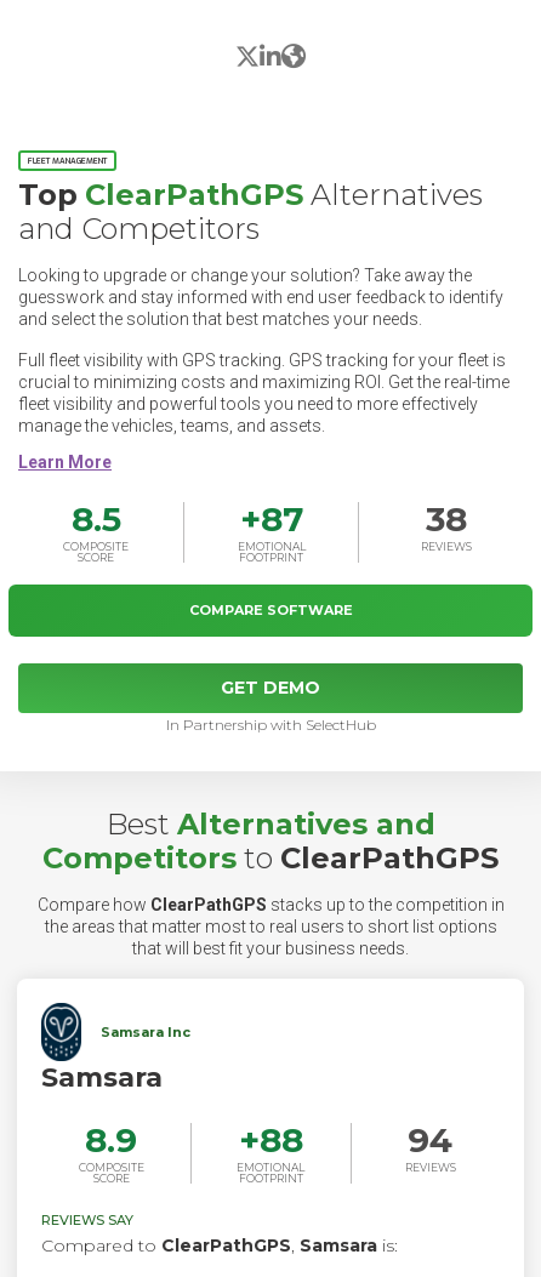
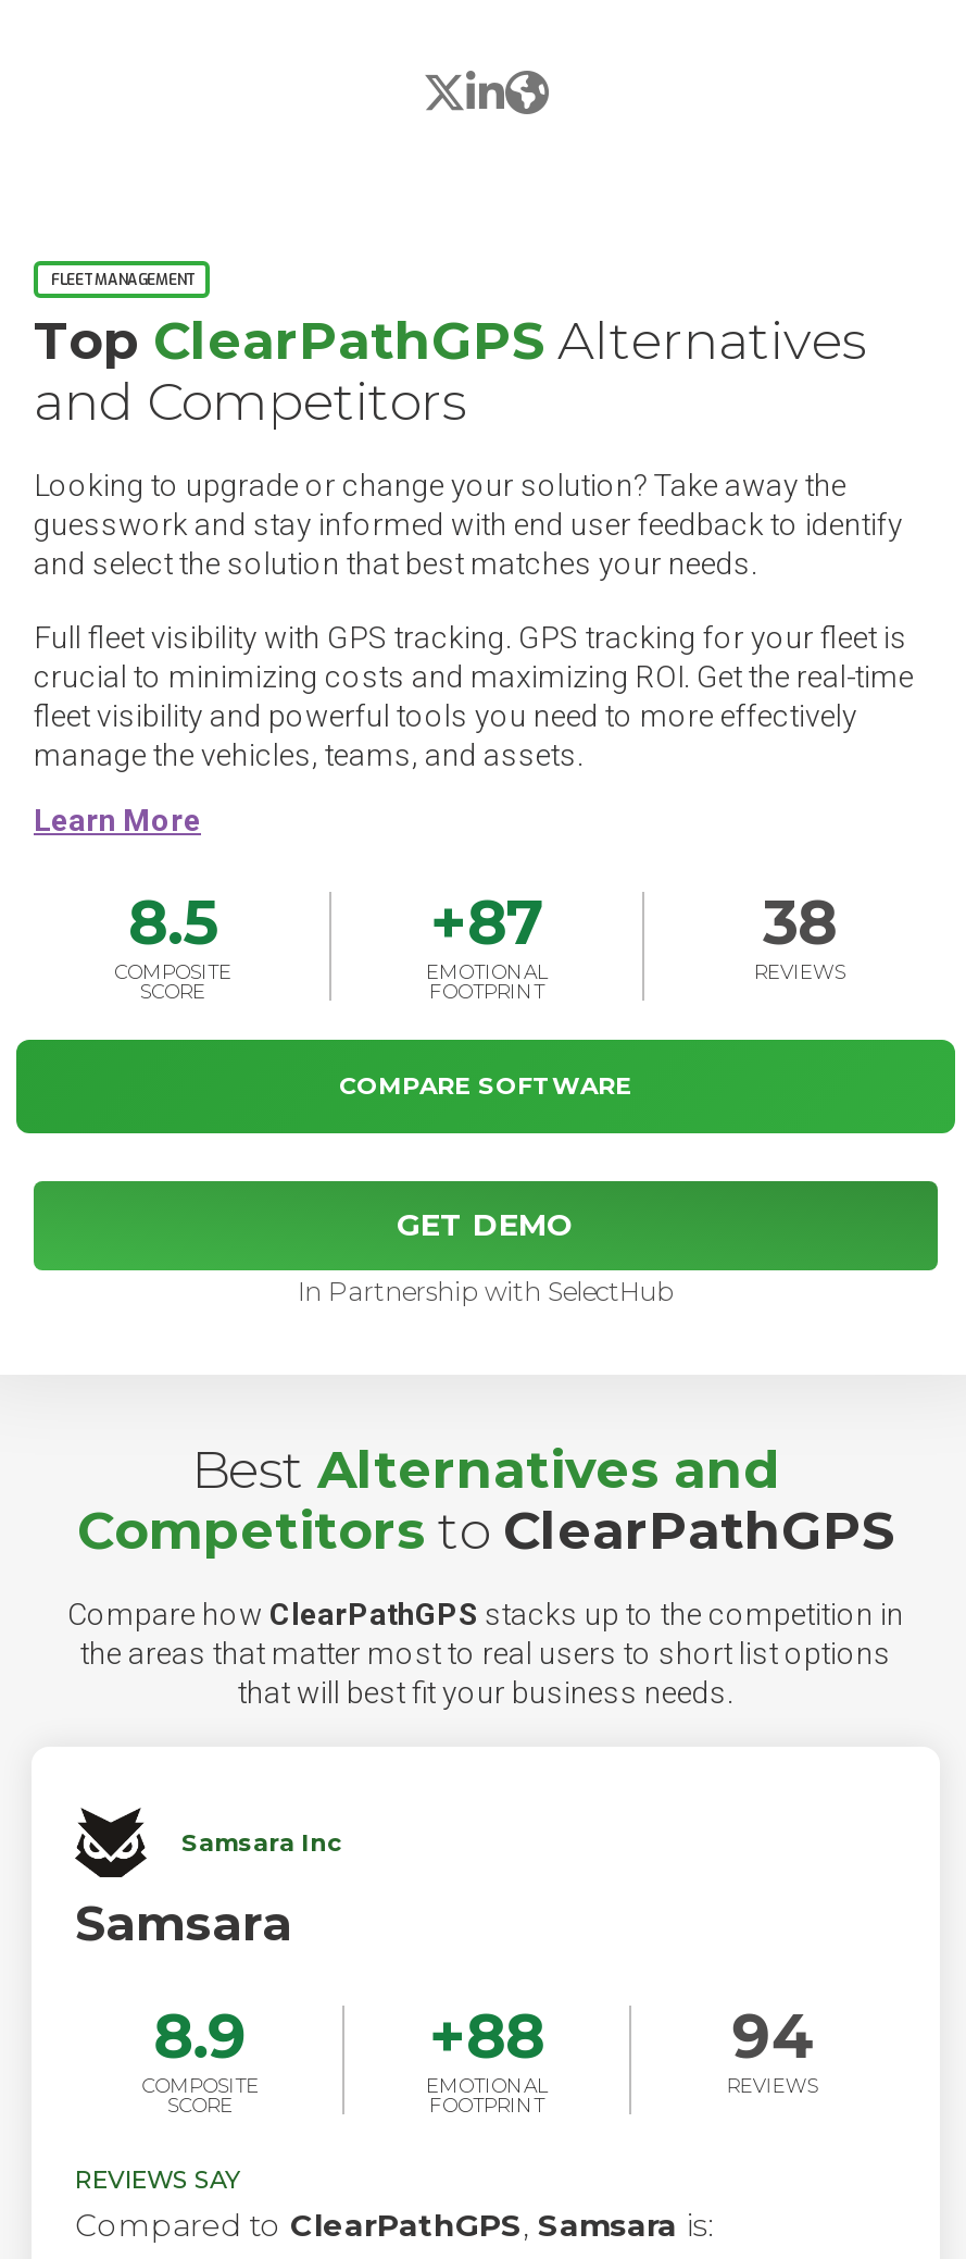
- [image]
+ [image]
